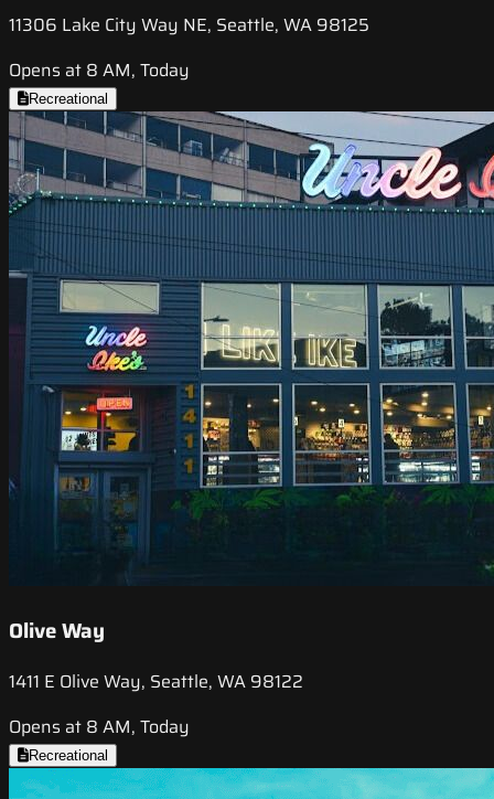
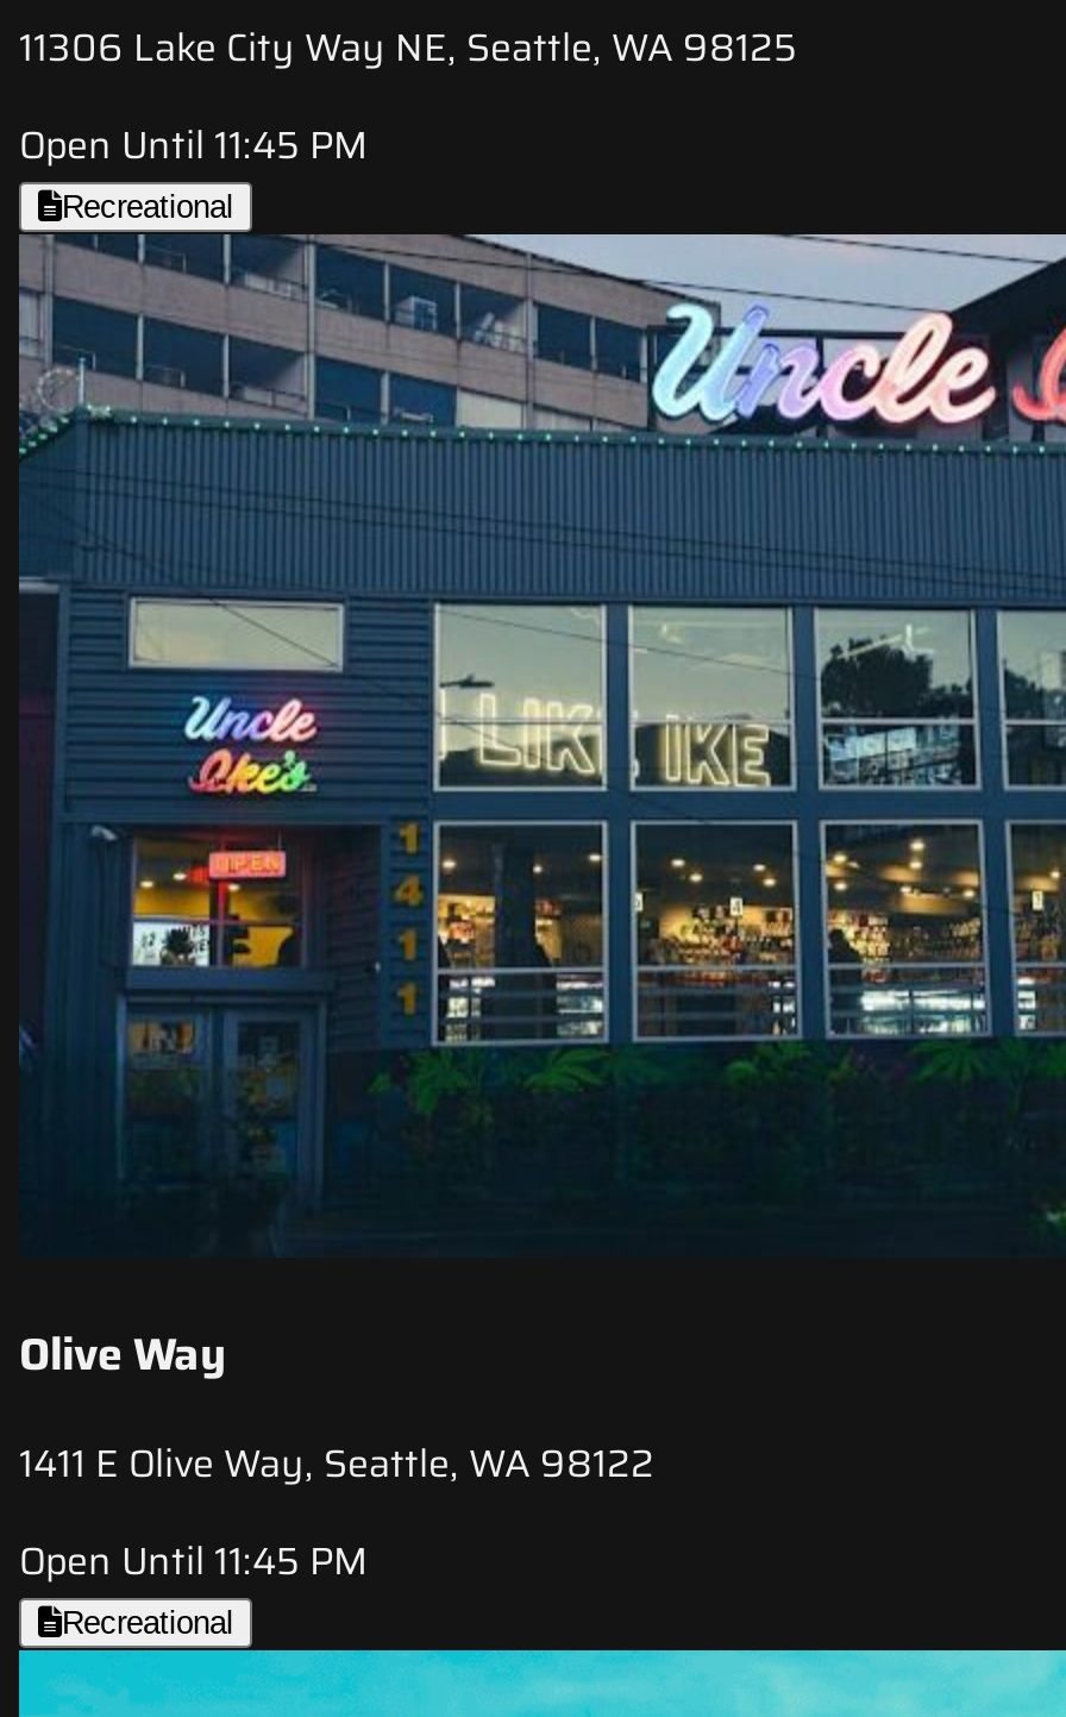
- Opens at 8 AM, Today
+ Open Until 11:45 PM

- Opens at 8 AM, Today
+ Open Until 11:45 PM
